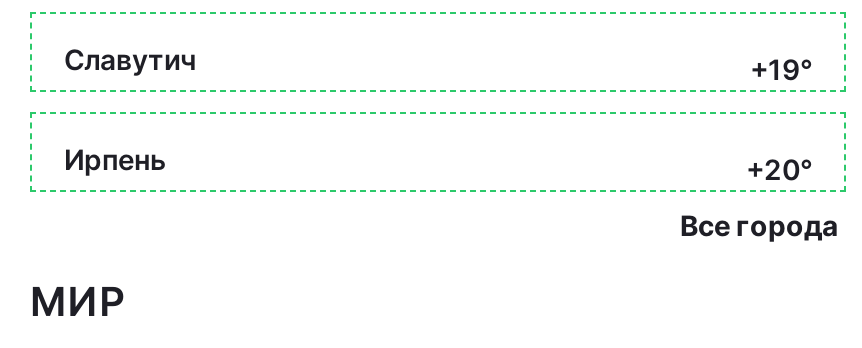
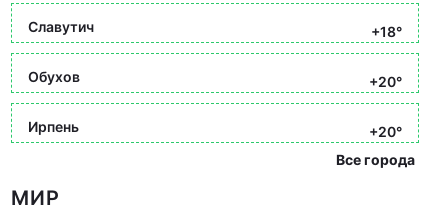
- +19°
+ +18°
+ Обухов
+ +20°
